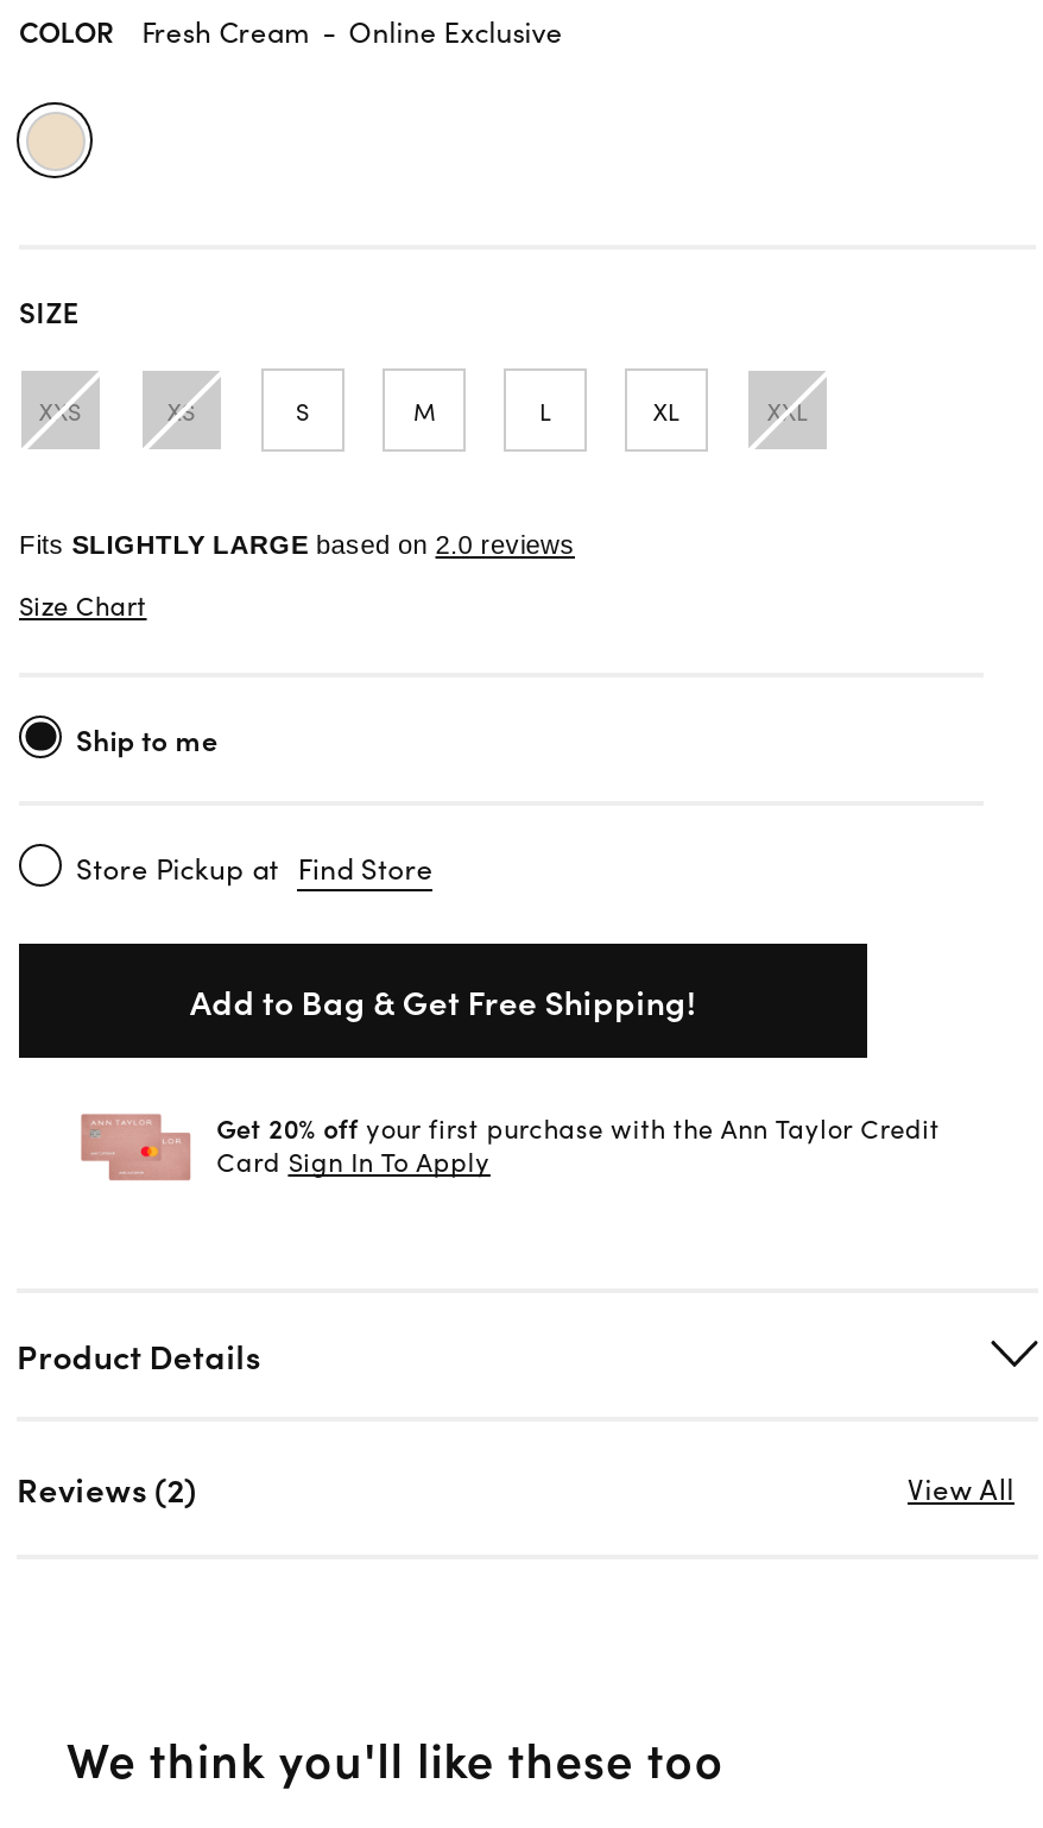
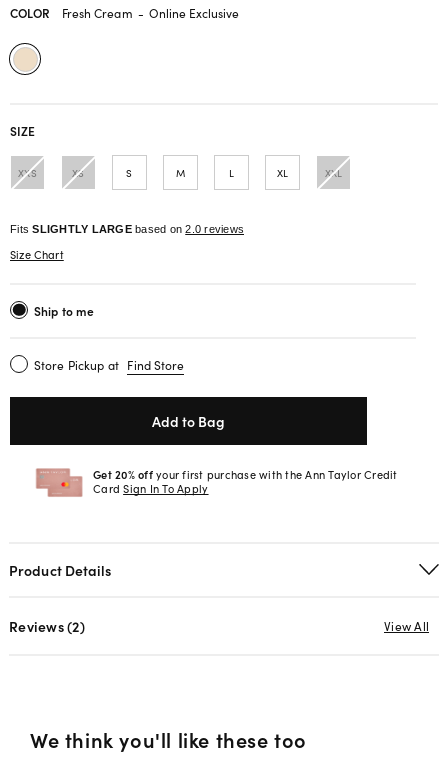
- Add to Bag & Get Free Shipping!
+ Add to Bag
